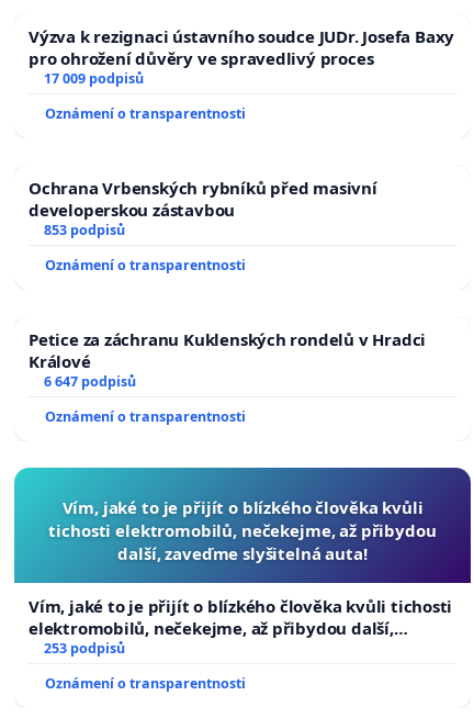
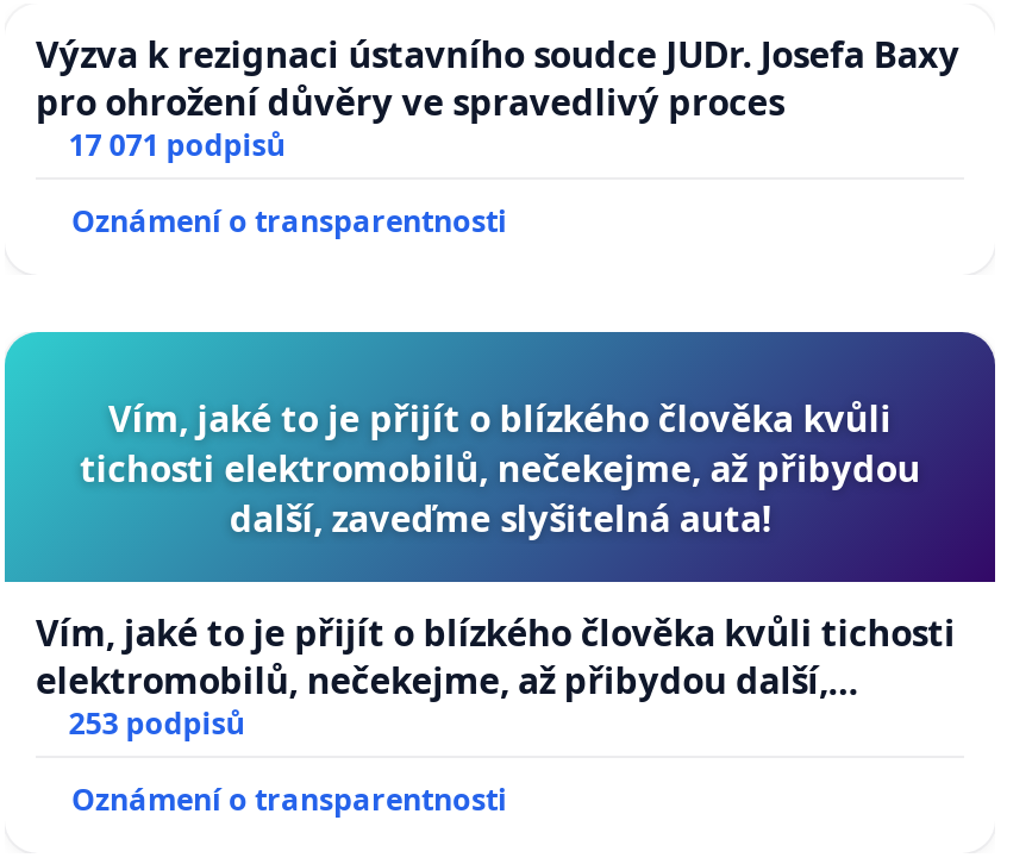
- 17 009 podpisů
- Oznámení o transparentnosti
- Ochrana Vrbenských rybníků před masivní
- developerskou zástavbou
- 853 podpisů
- Oznámení o transparentnosti
- Petice za záchranu Kuklenských rondelů v Hradci
- Králové
- 6 647 podpisů
+ 17 071 podpisů
